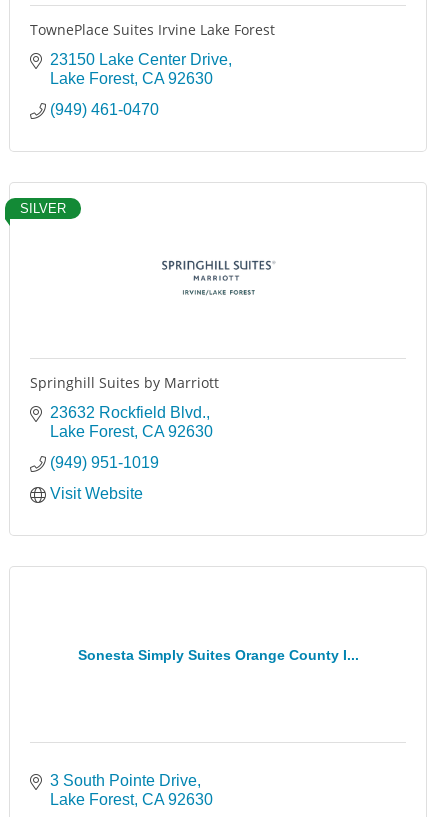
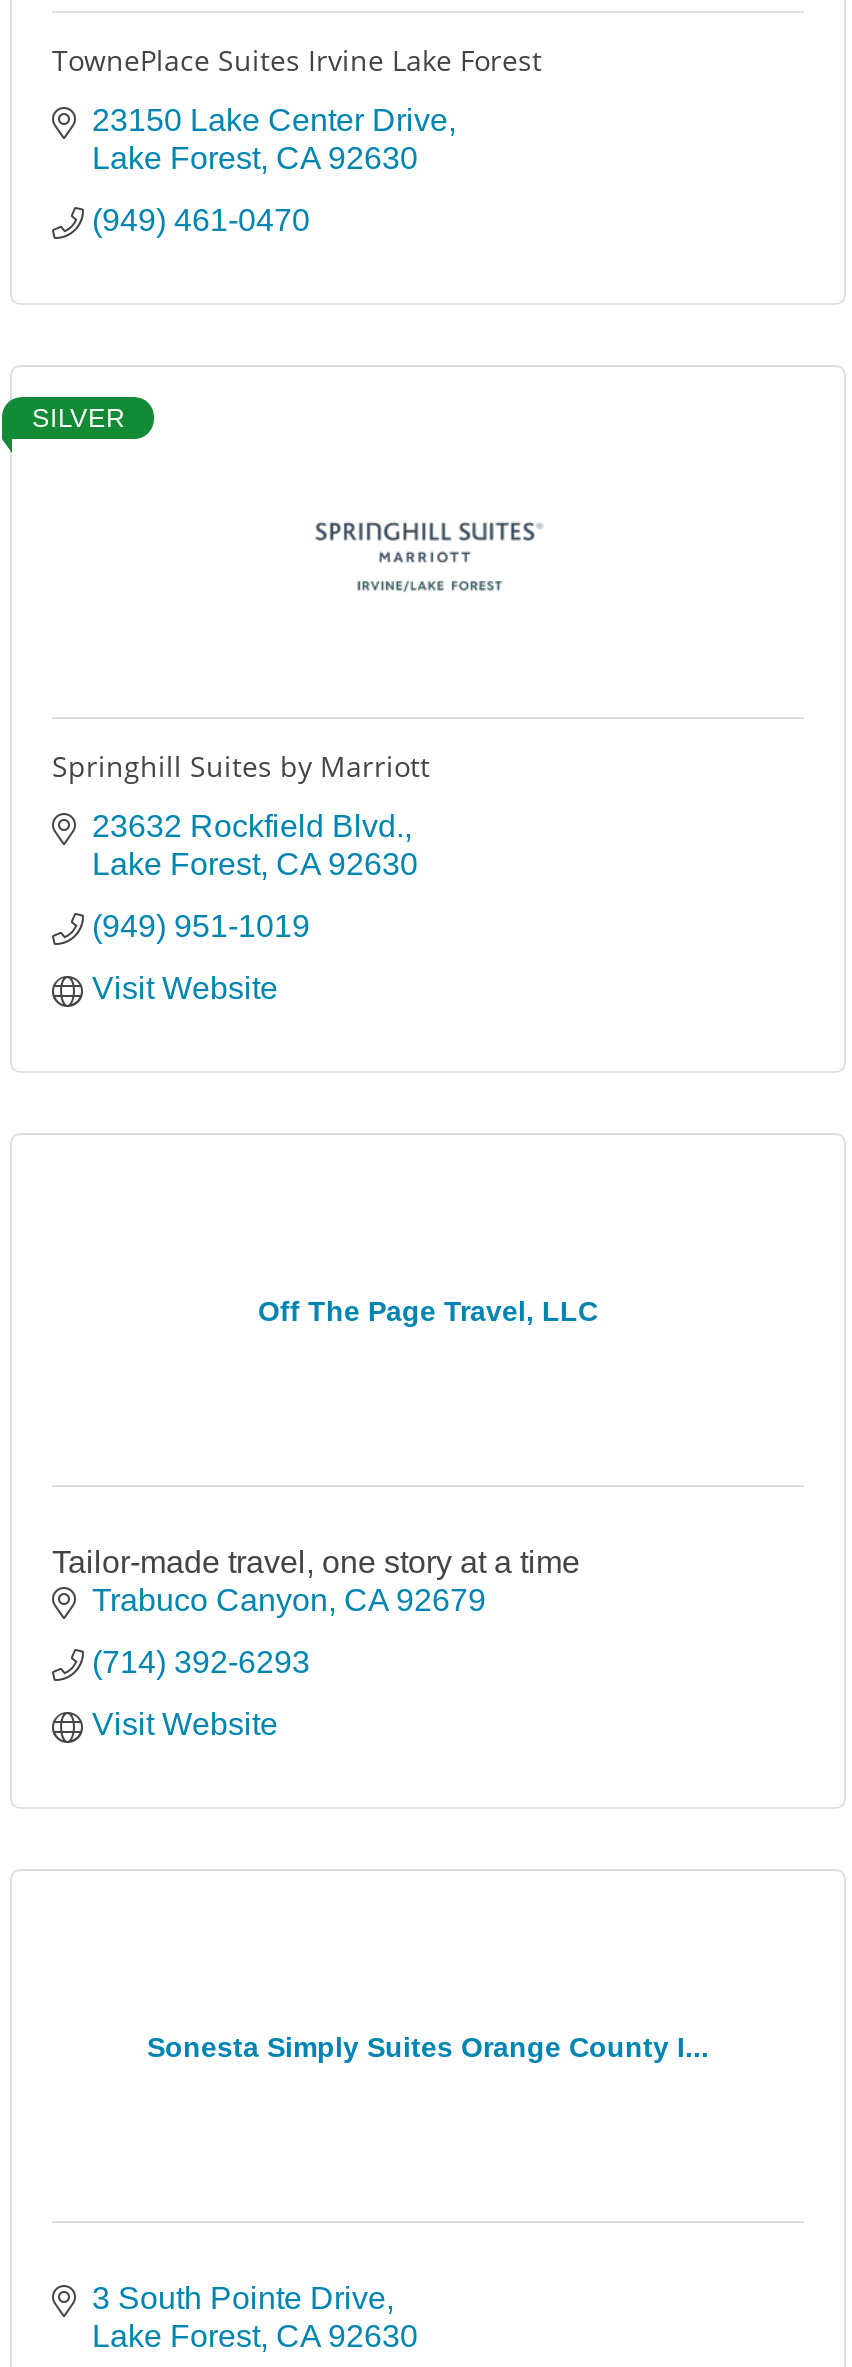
+ Tailor-made travel, one story at a time
+ Trabuco Canyon CA 92679
+ (714) 392-6293
+ Visit Website

+ Off The Page Travel, LLC
